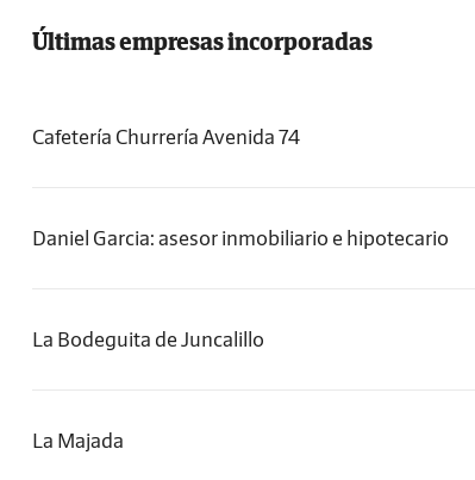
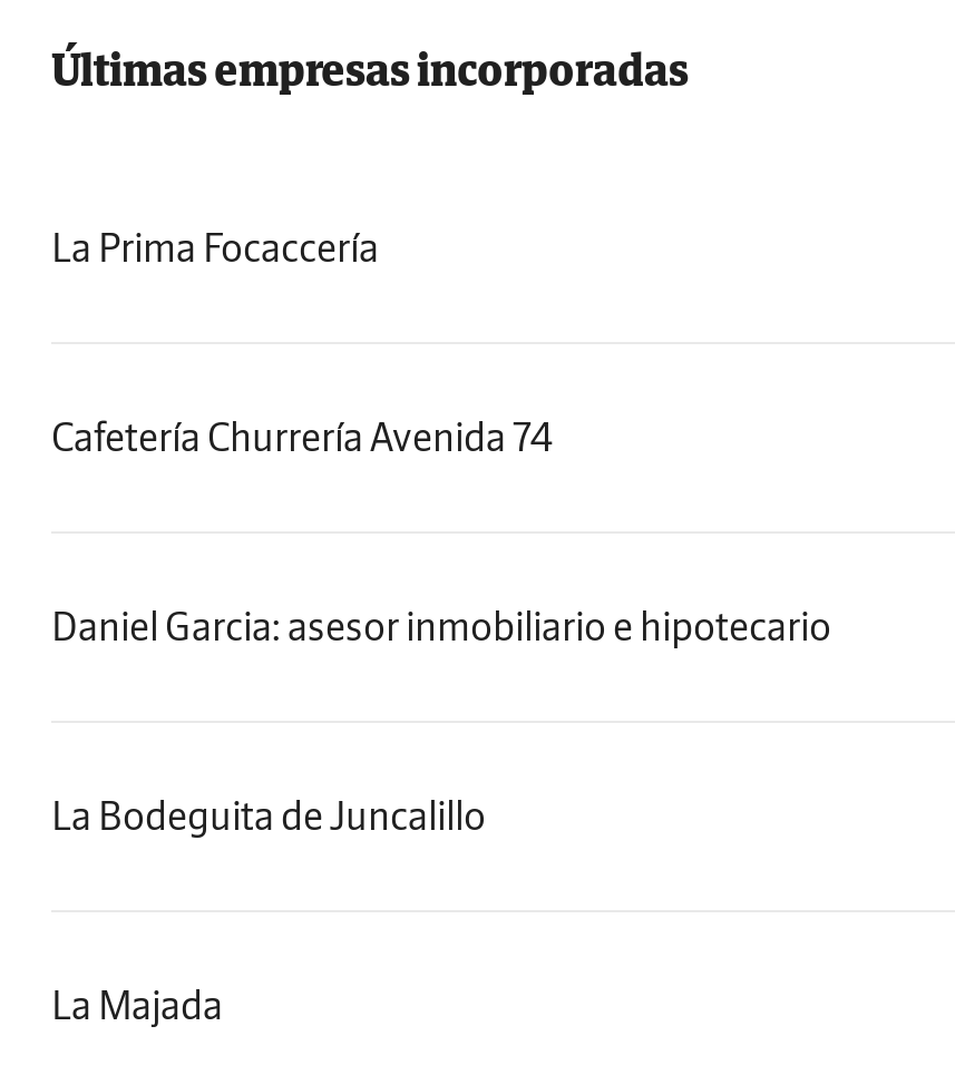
+ La Prima Focaccería
